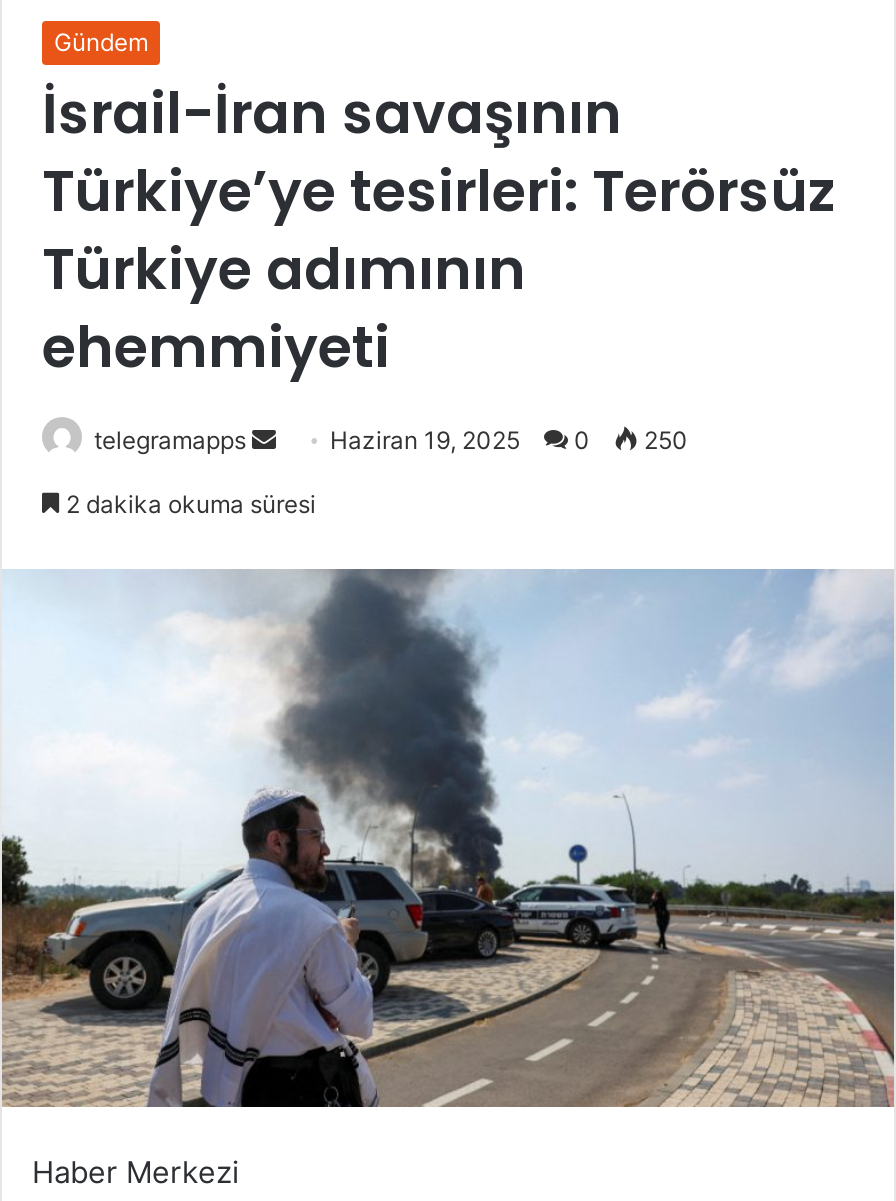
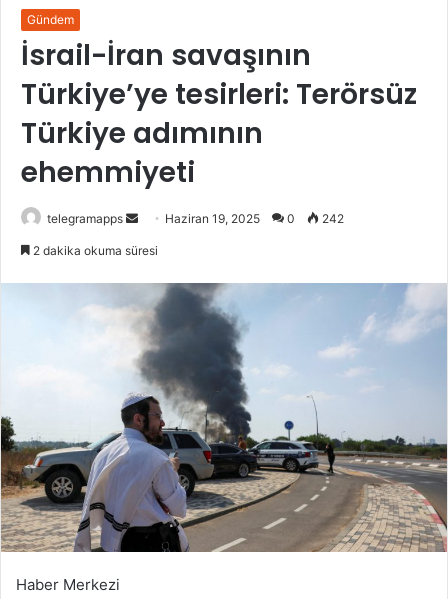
- 250
+ 242
